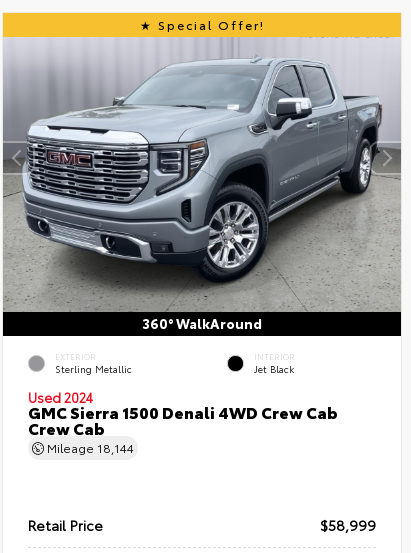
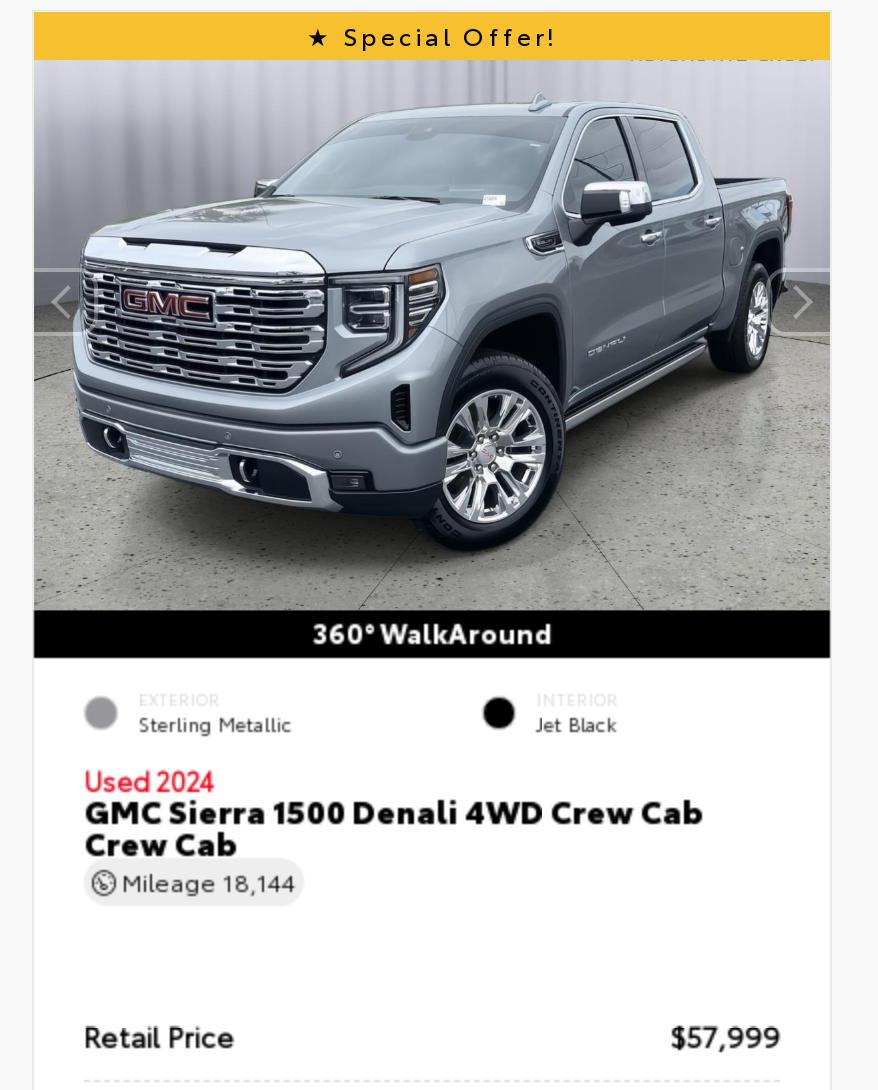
- $58,999
+ $57,999
